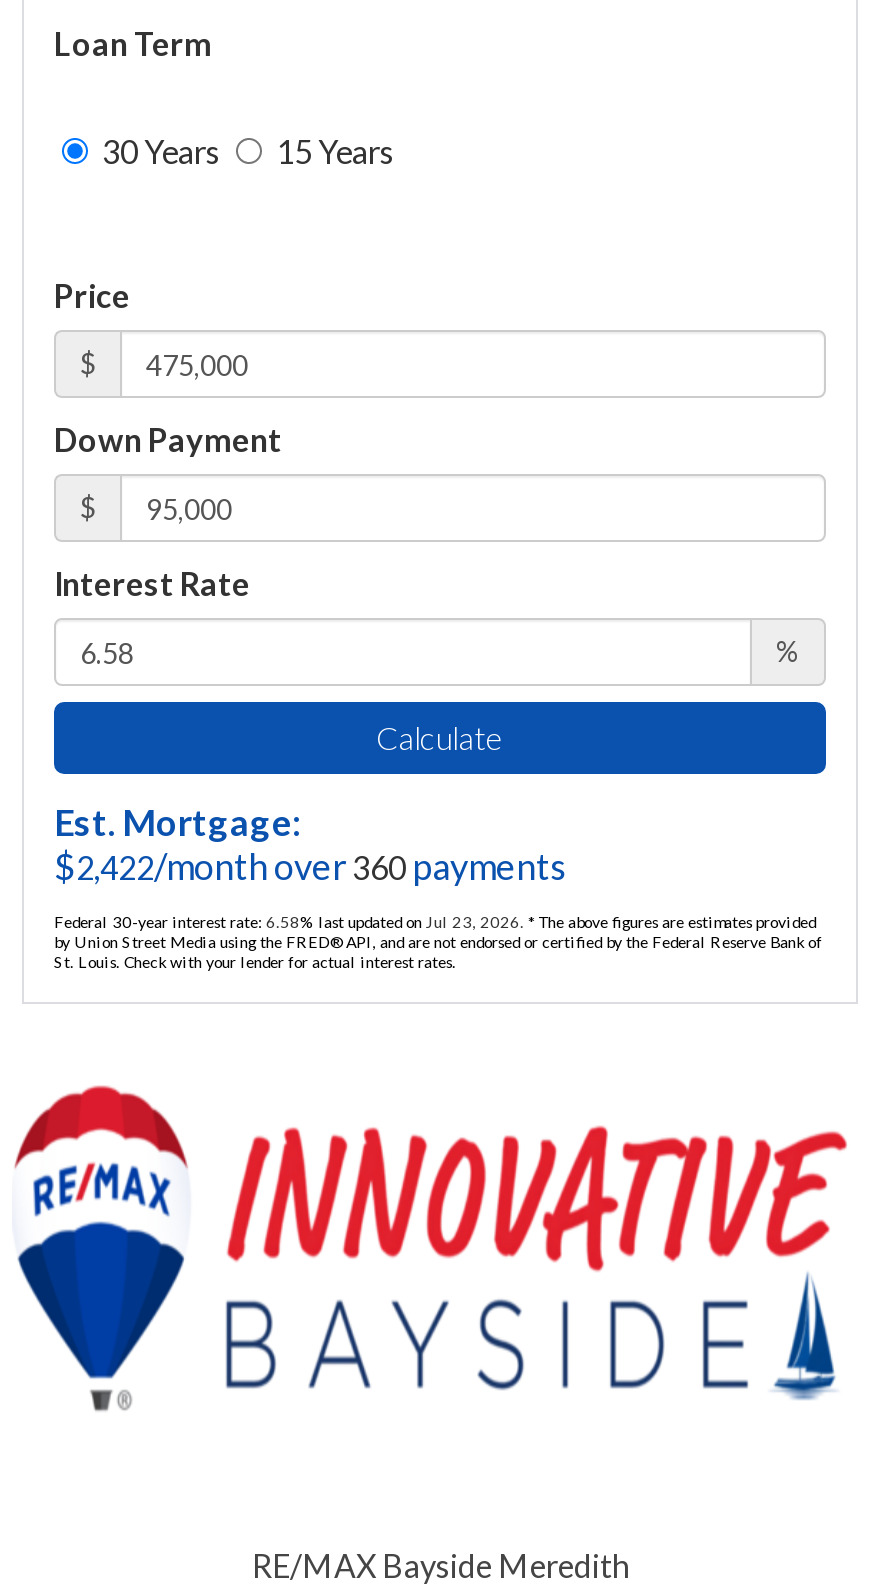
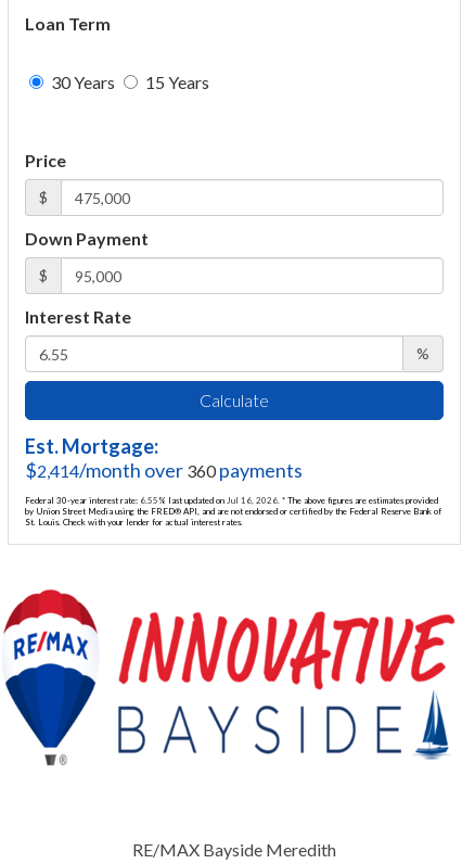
- $2,422/month over 360 payments
+ $2,414/month over 360 payments

- Federal 30-year interest rate: 6.58% last updated on Jul 23, 2026. * The above figures are estimates provided
+ Federal 30-year interest rate: 6.55% last updated on Jul 16, 2026. * The above figures are estimates provided
